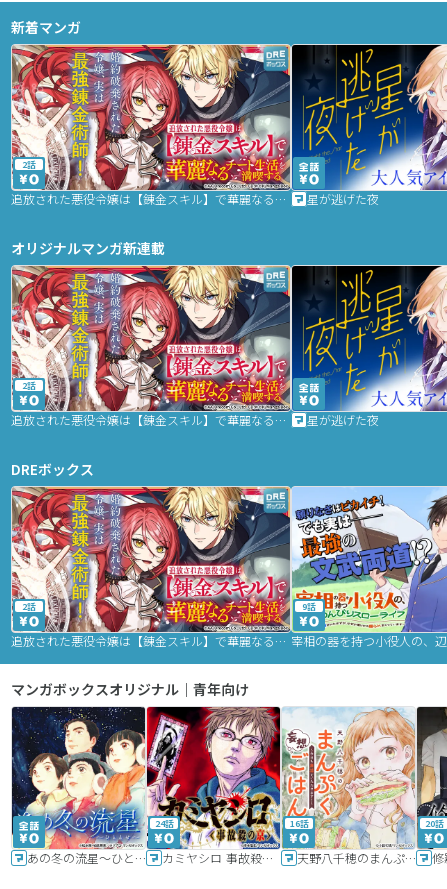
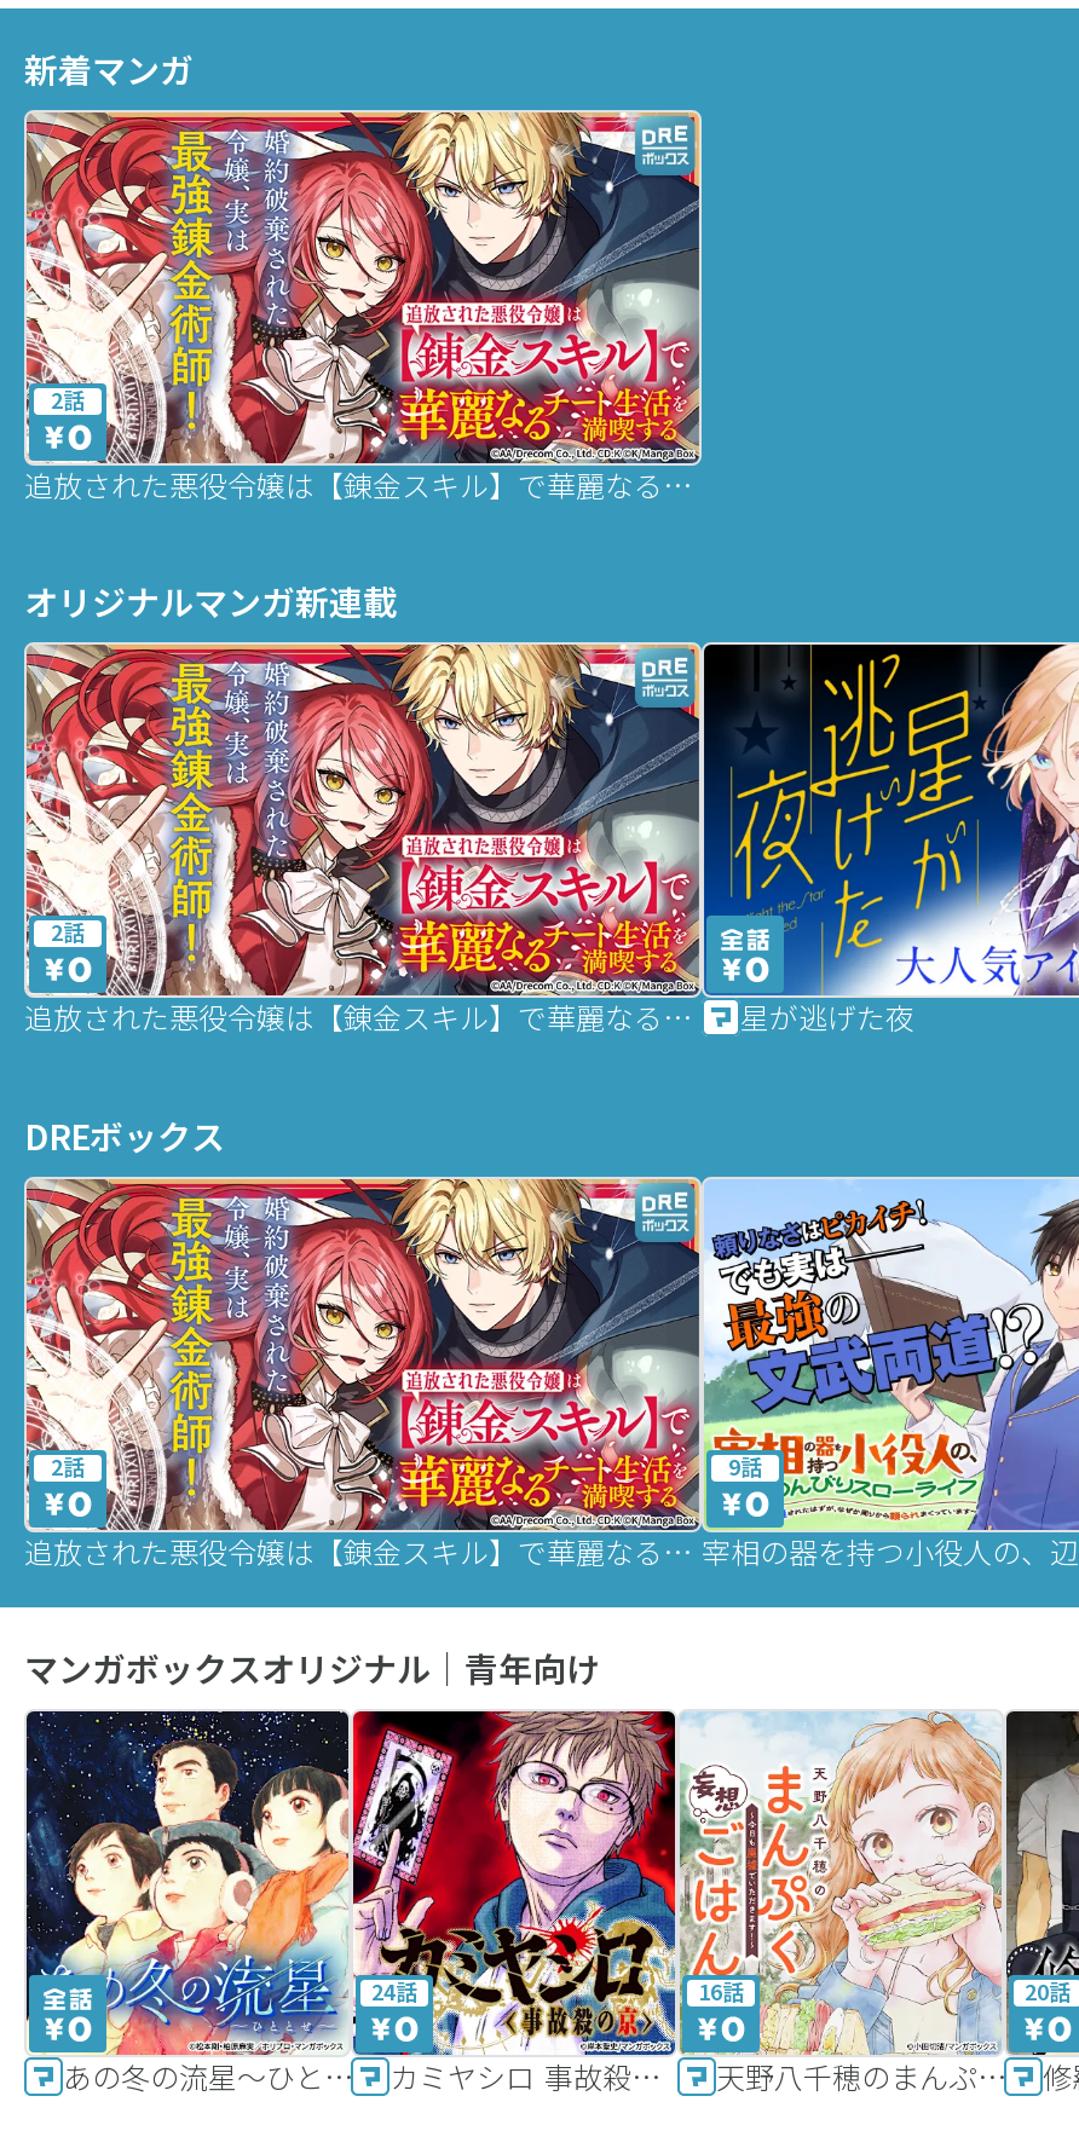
- [image]
- 星が逃げた夜
